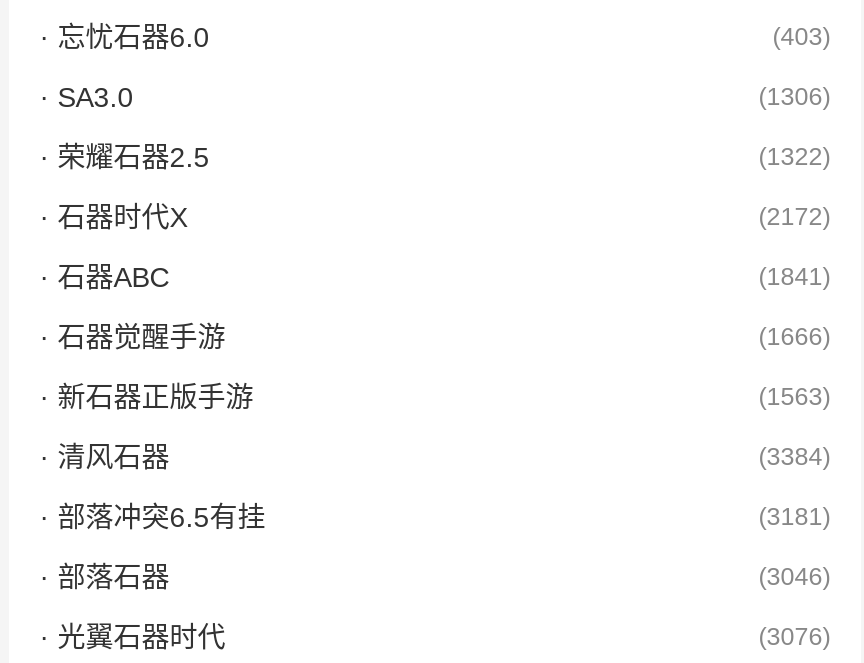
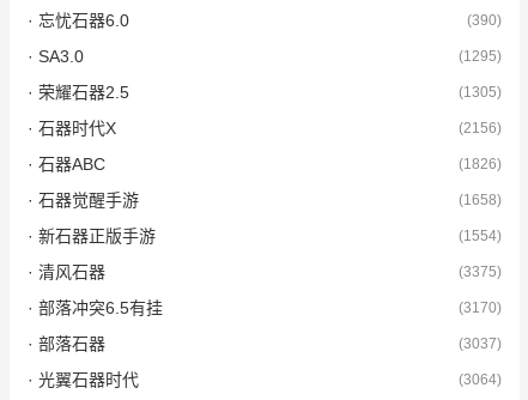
- (403)
+ (390)

- (1306)
+ (1295)

- (1322)
+ (1305)

- (2172)
+ (2156)

- (1841)
+ (1826)

- (1666)
+ (1658)

- (1563)
+ (1554)

- (3384)
+ (3375)

- (3181)
+ (3170)

- (3046)
+ (3037)

- (3076)
+ (3064)
